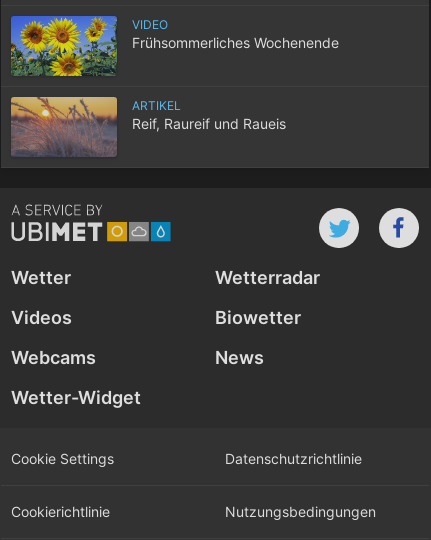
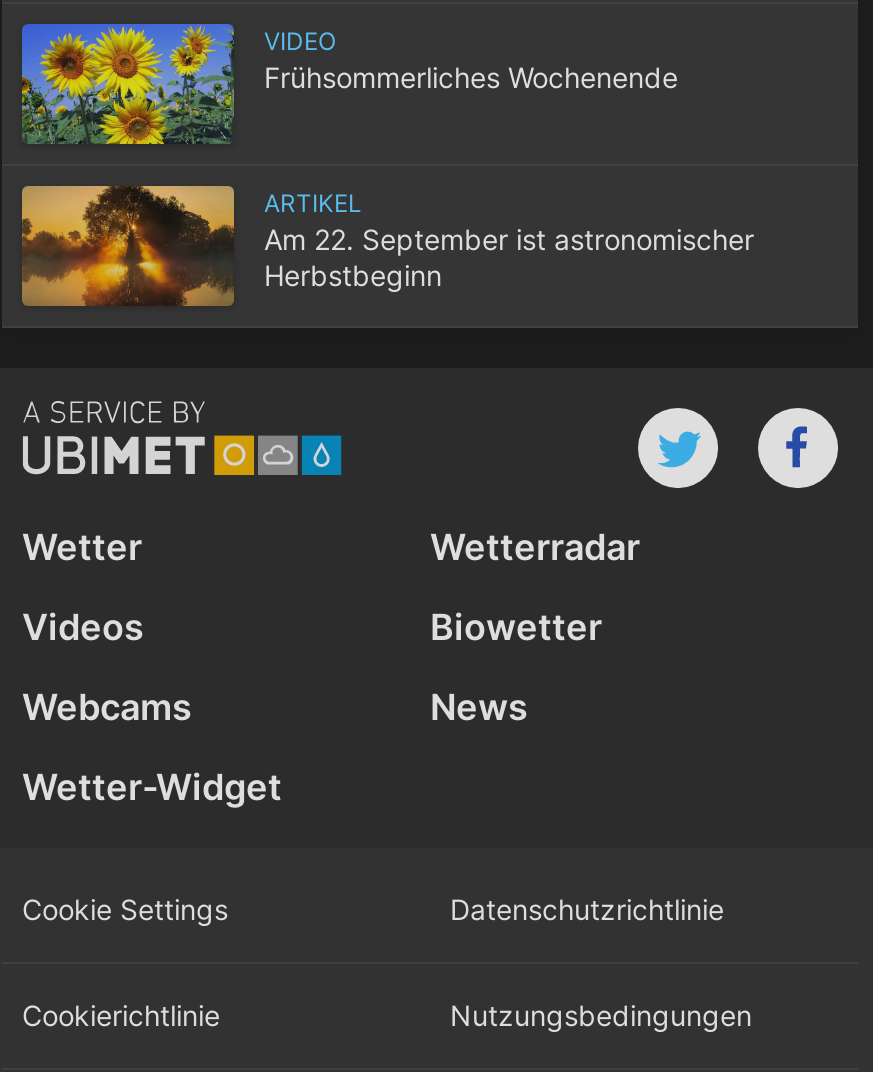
- [image]
- Reif, Raureif und Raueis
+ [image]
+ Am 22. September ist astronomischer
+ Herbstbeginn
